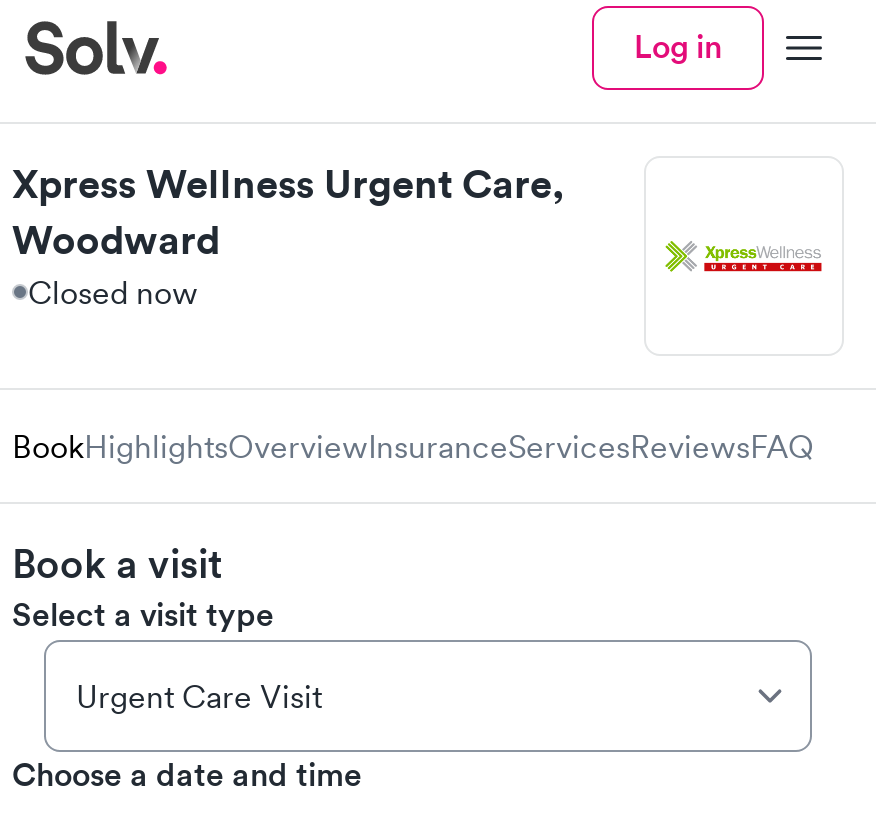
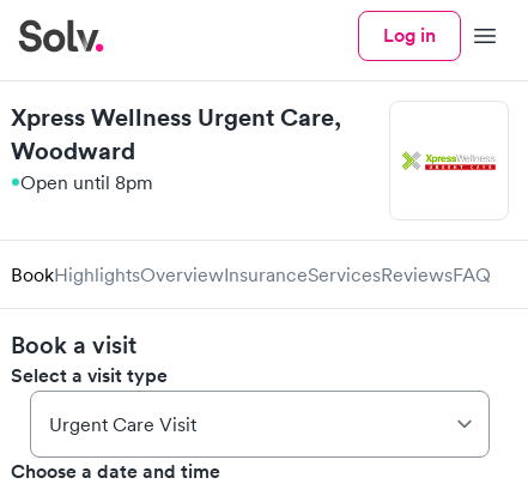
- Closed now
+ Open until 8pm
